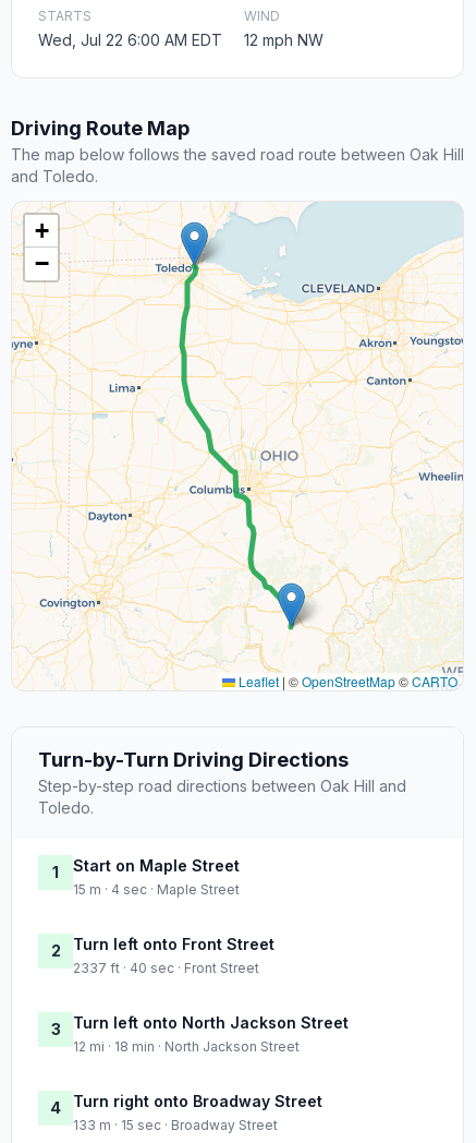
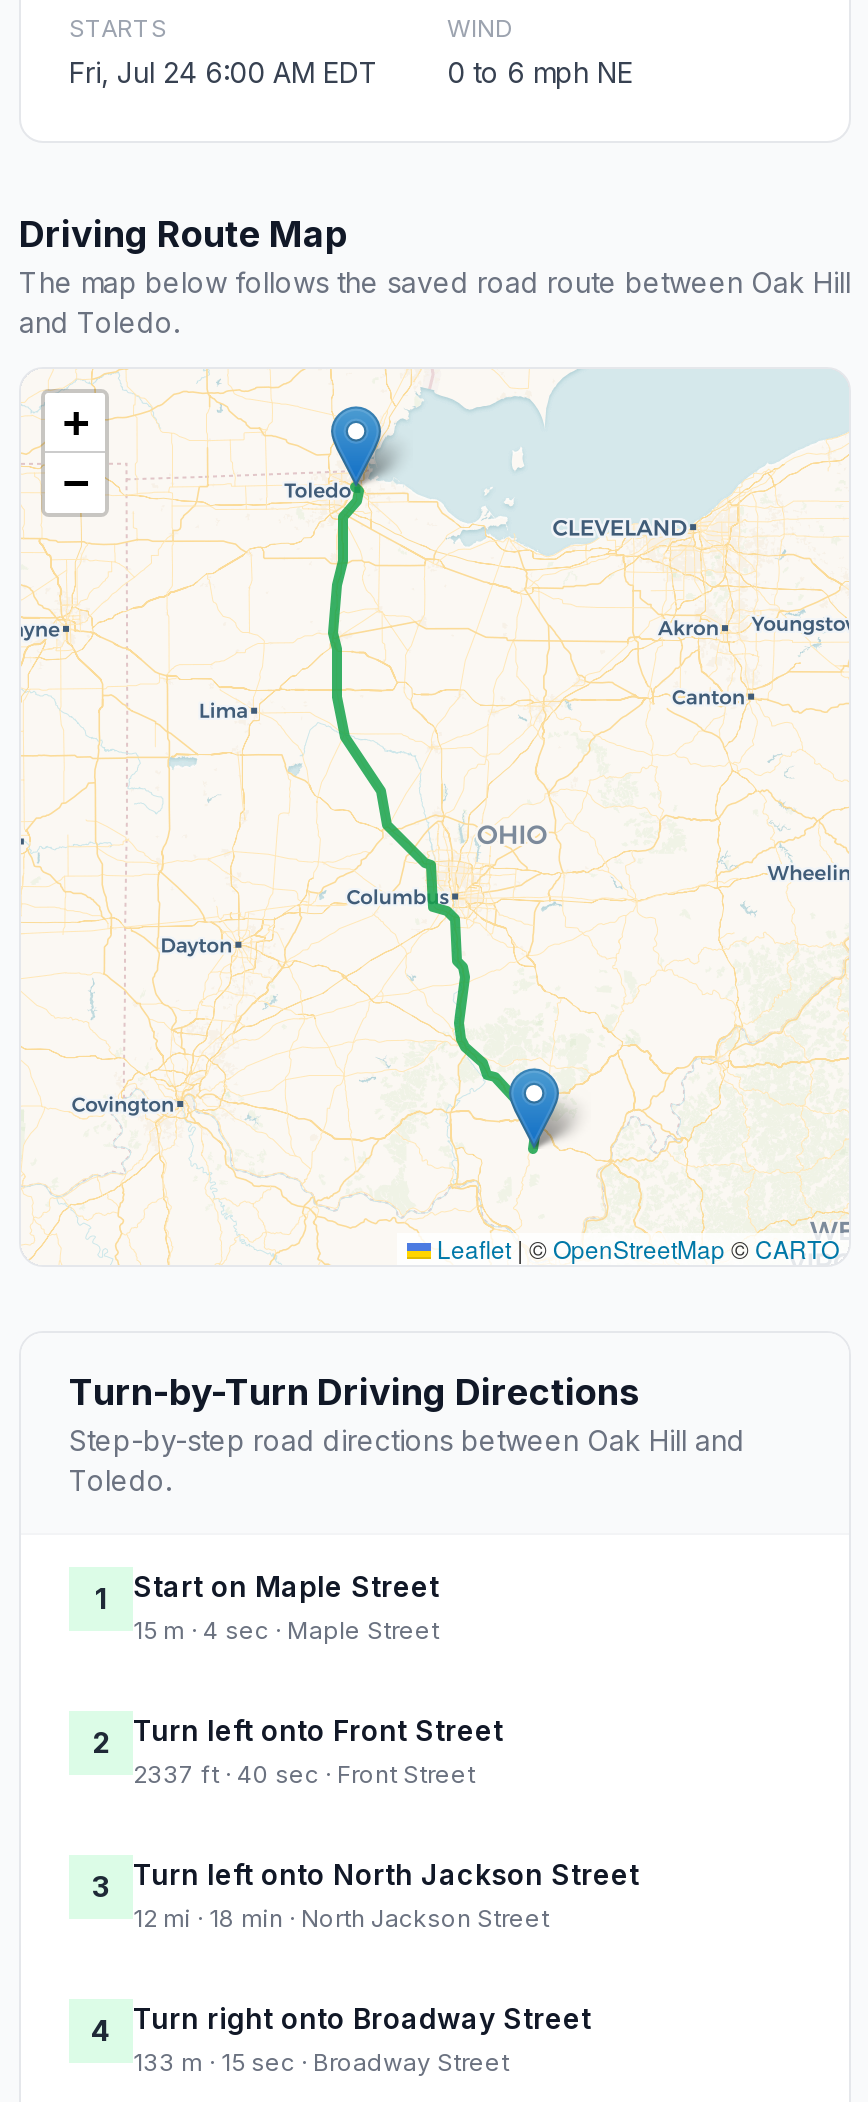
- Wed, Jul 22 6:00 AM EDT
+ Fri, Jul 24 6:00 AM EDT

- 12 mph NW
+ 0 to 6 mph NE
